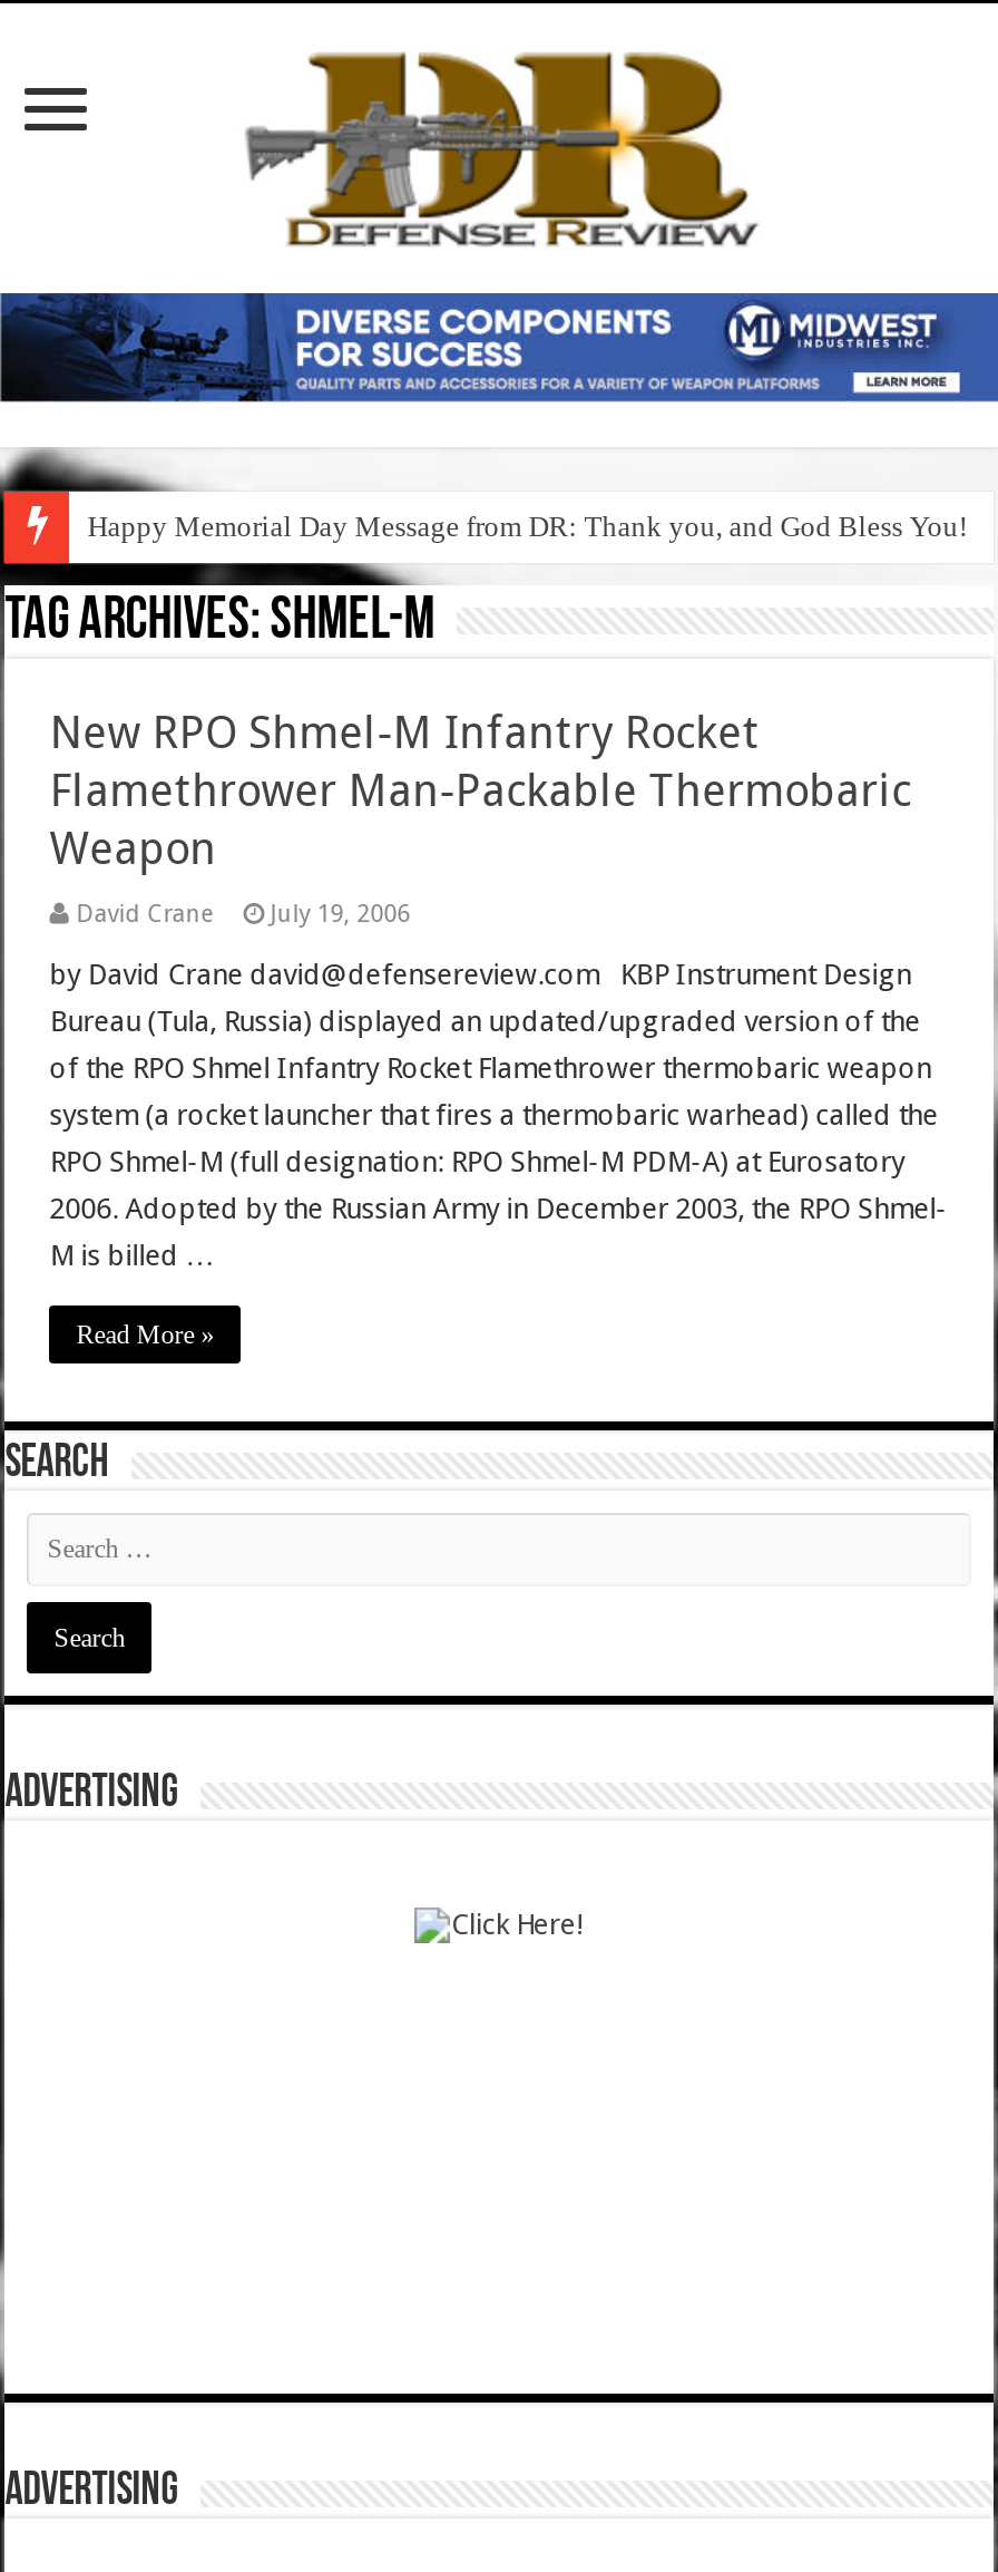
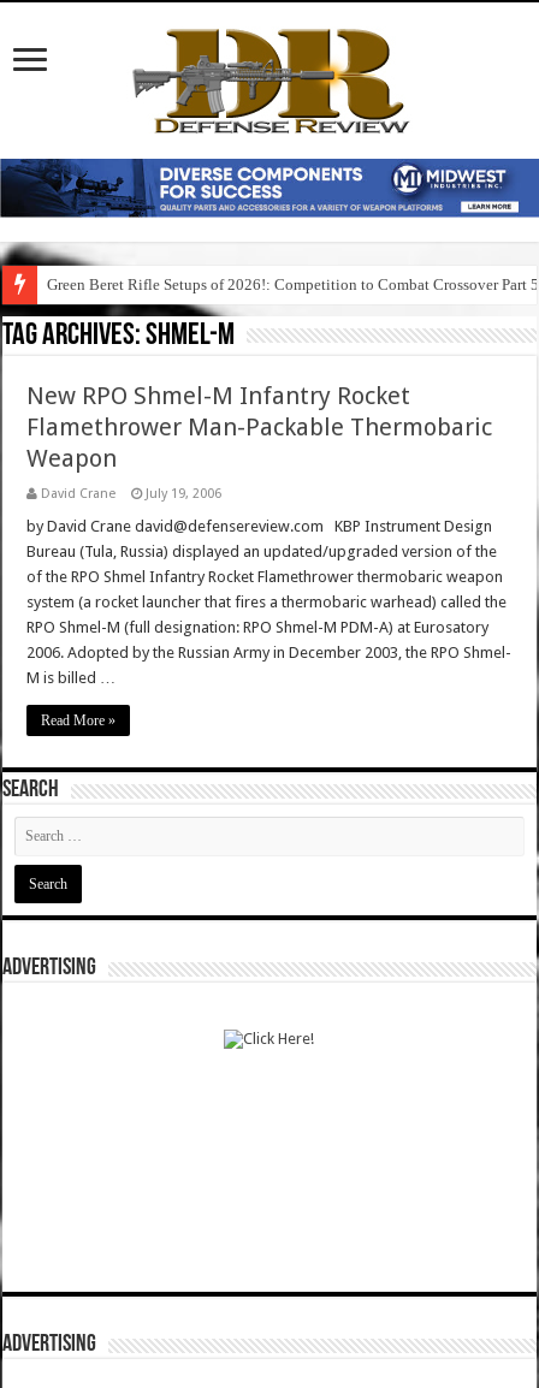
- Happy Memorial Day Message from DR: Thank you, and God Bless You!
+ Green Beret Rifle Setups of 2026!: Competition to Combat Crossover Part 5
